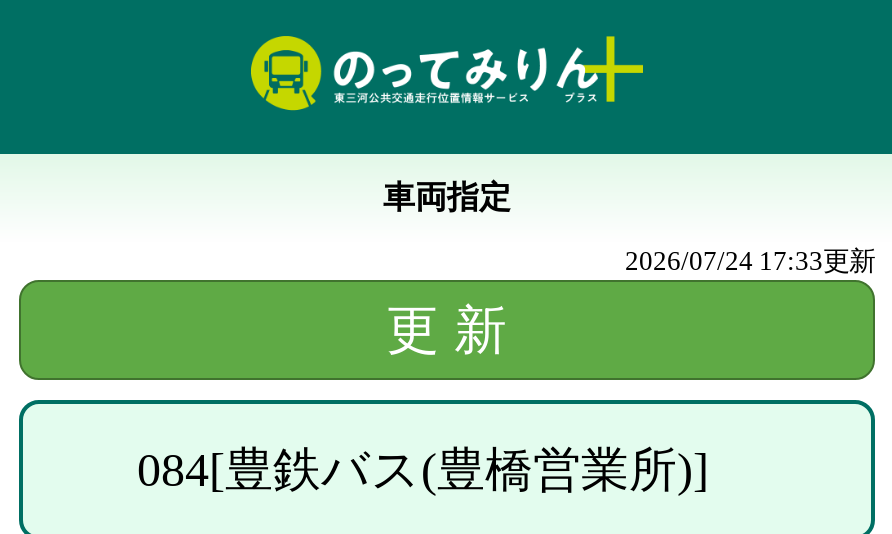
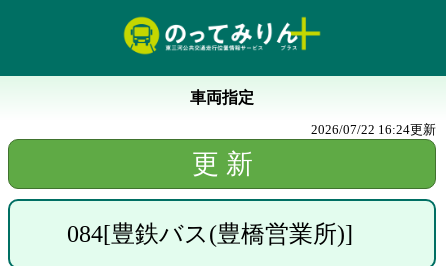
- 2026/07/24 17:33更新
+ 2026/07/22 16:24更新
